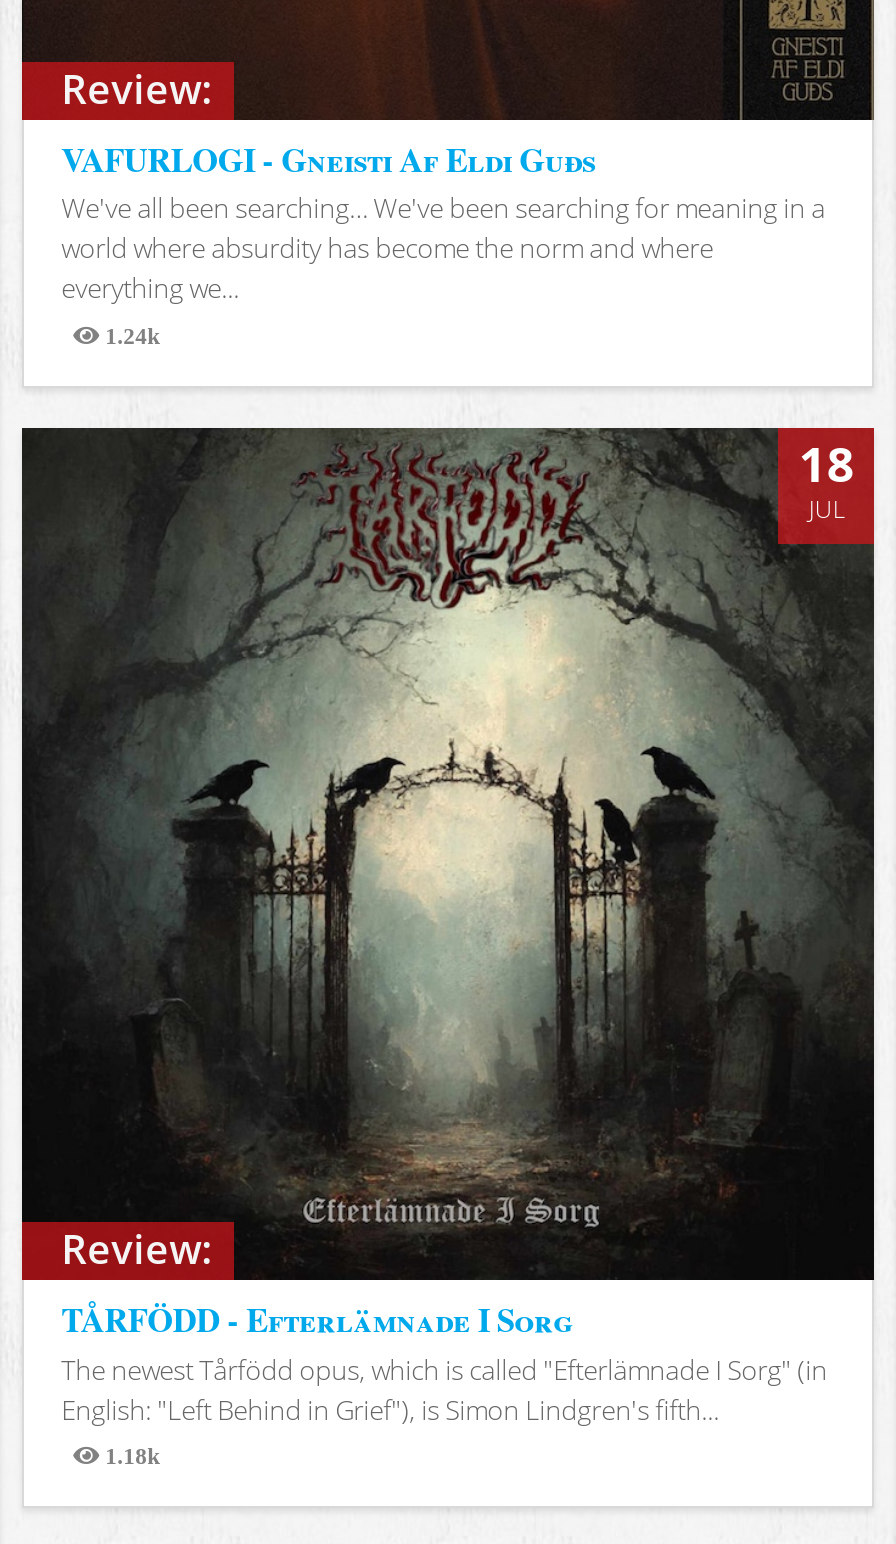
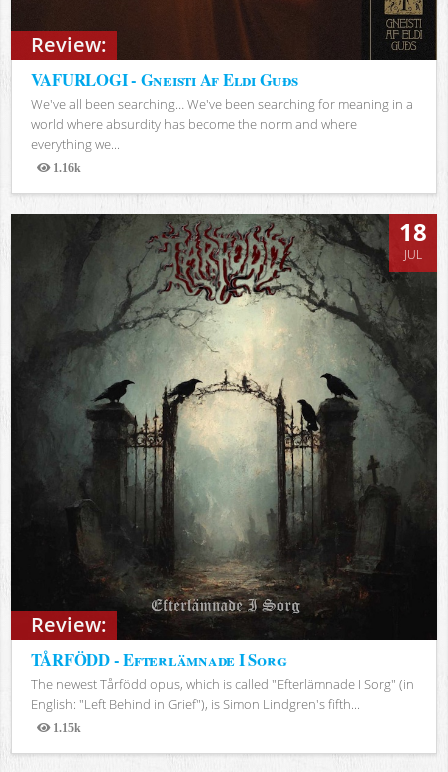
- 1.24k
+ 1.16k

- 1.18k
+ 1.15k
